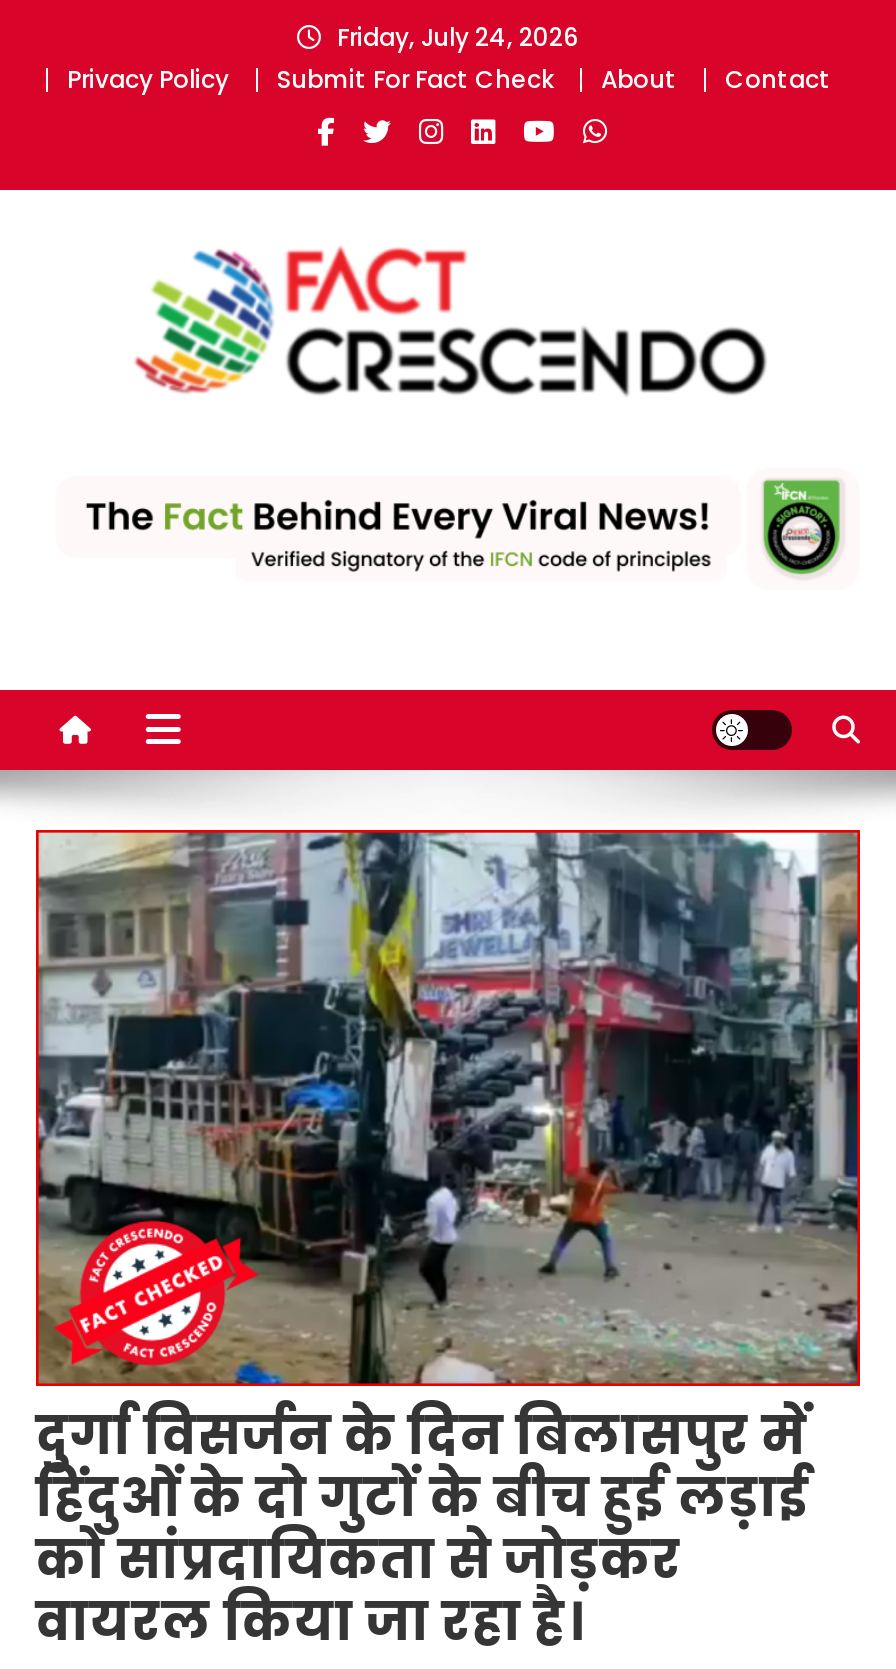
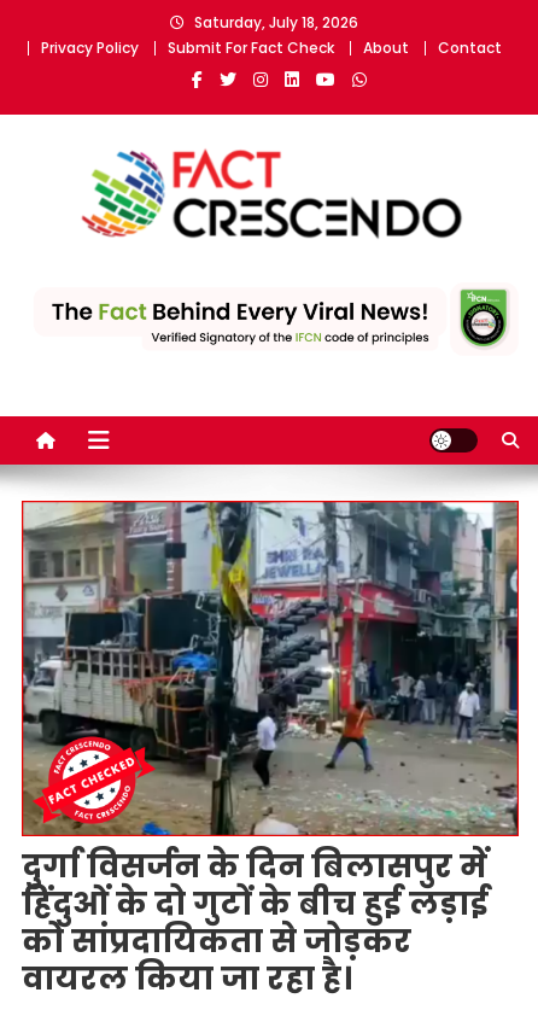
- Friday, July 24, 2026
+ Saturday, July 18, 2026
